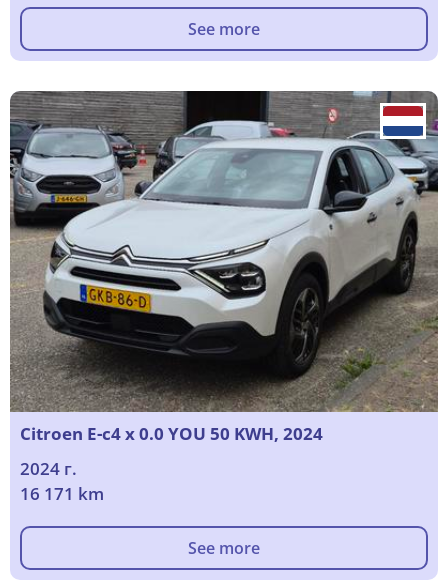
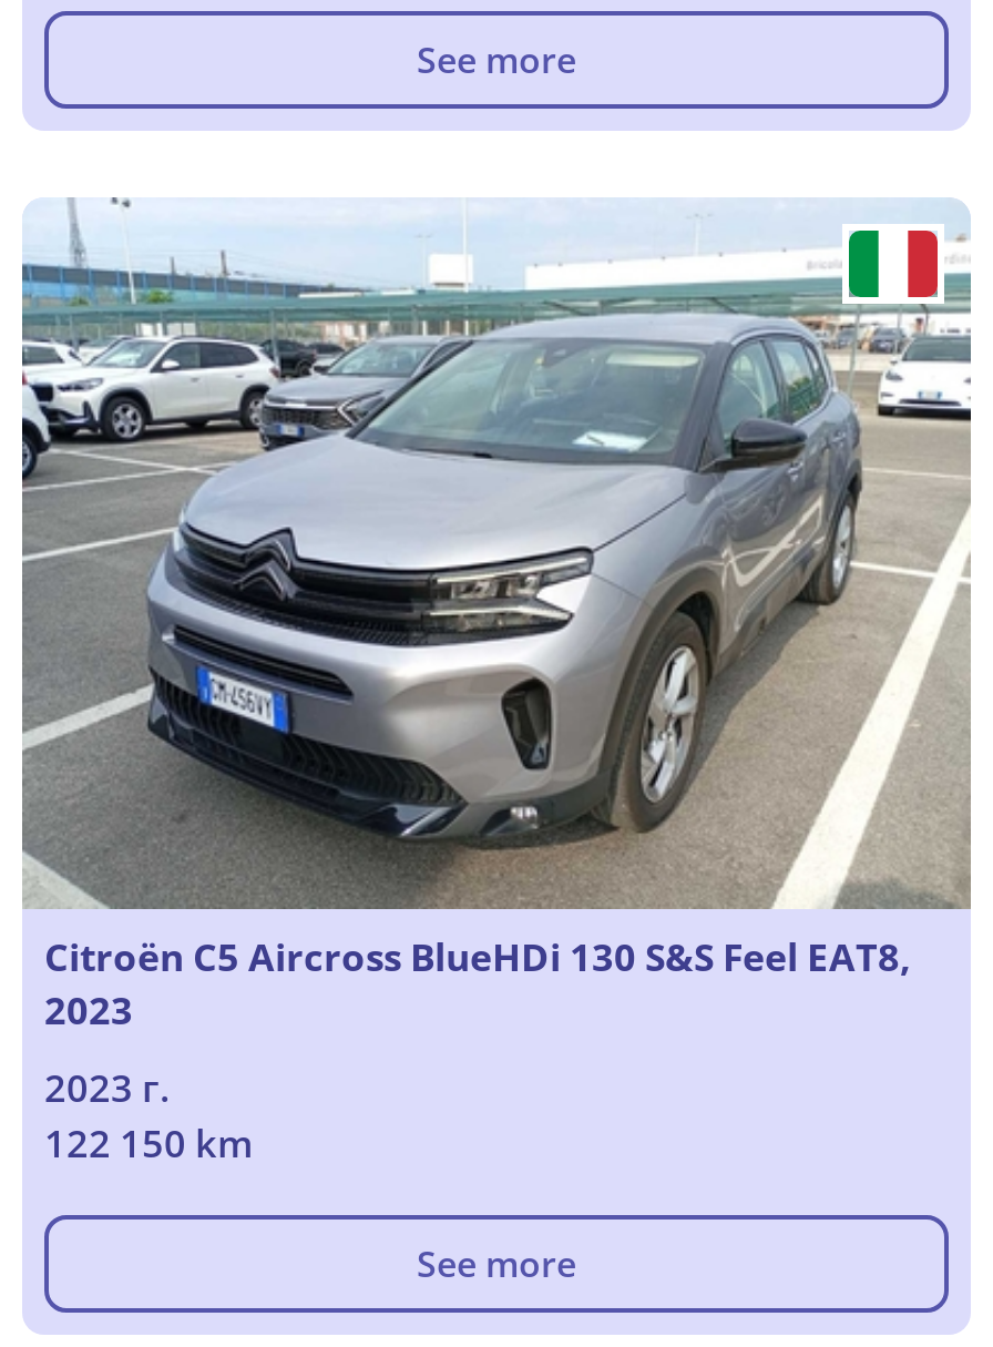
- [image]
- Citroen E-c4 x 0.0 YOU 50 KWH, 2024
+ [image]
+ Citroën C5 Aircross BlueHDi 130 S&S Feel EAT8,
+ 2023

- 2024 г.
- 16 171 km
+ 2023 г.
+ 122 150 km
